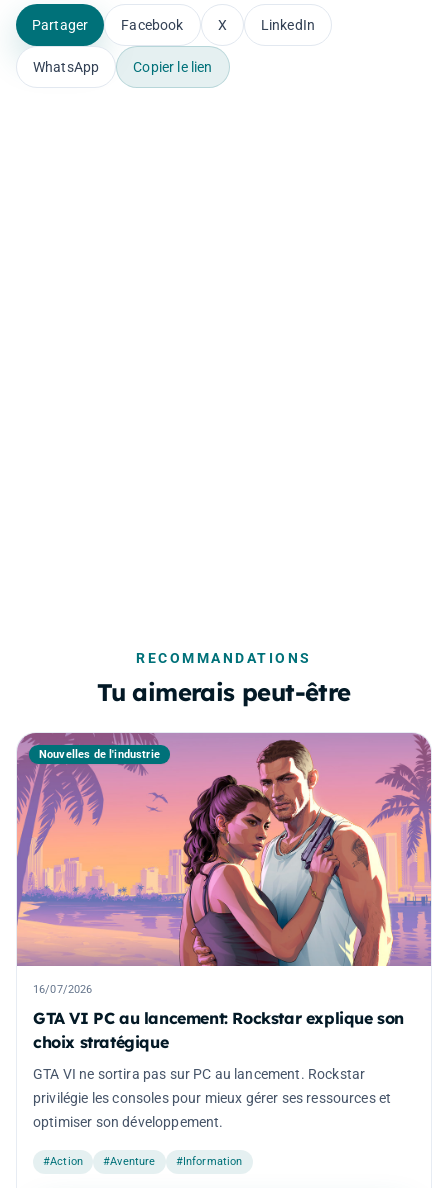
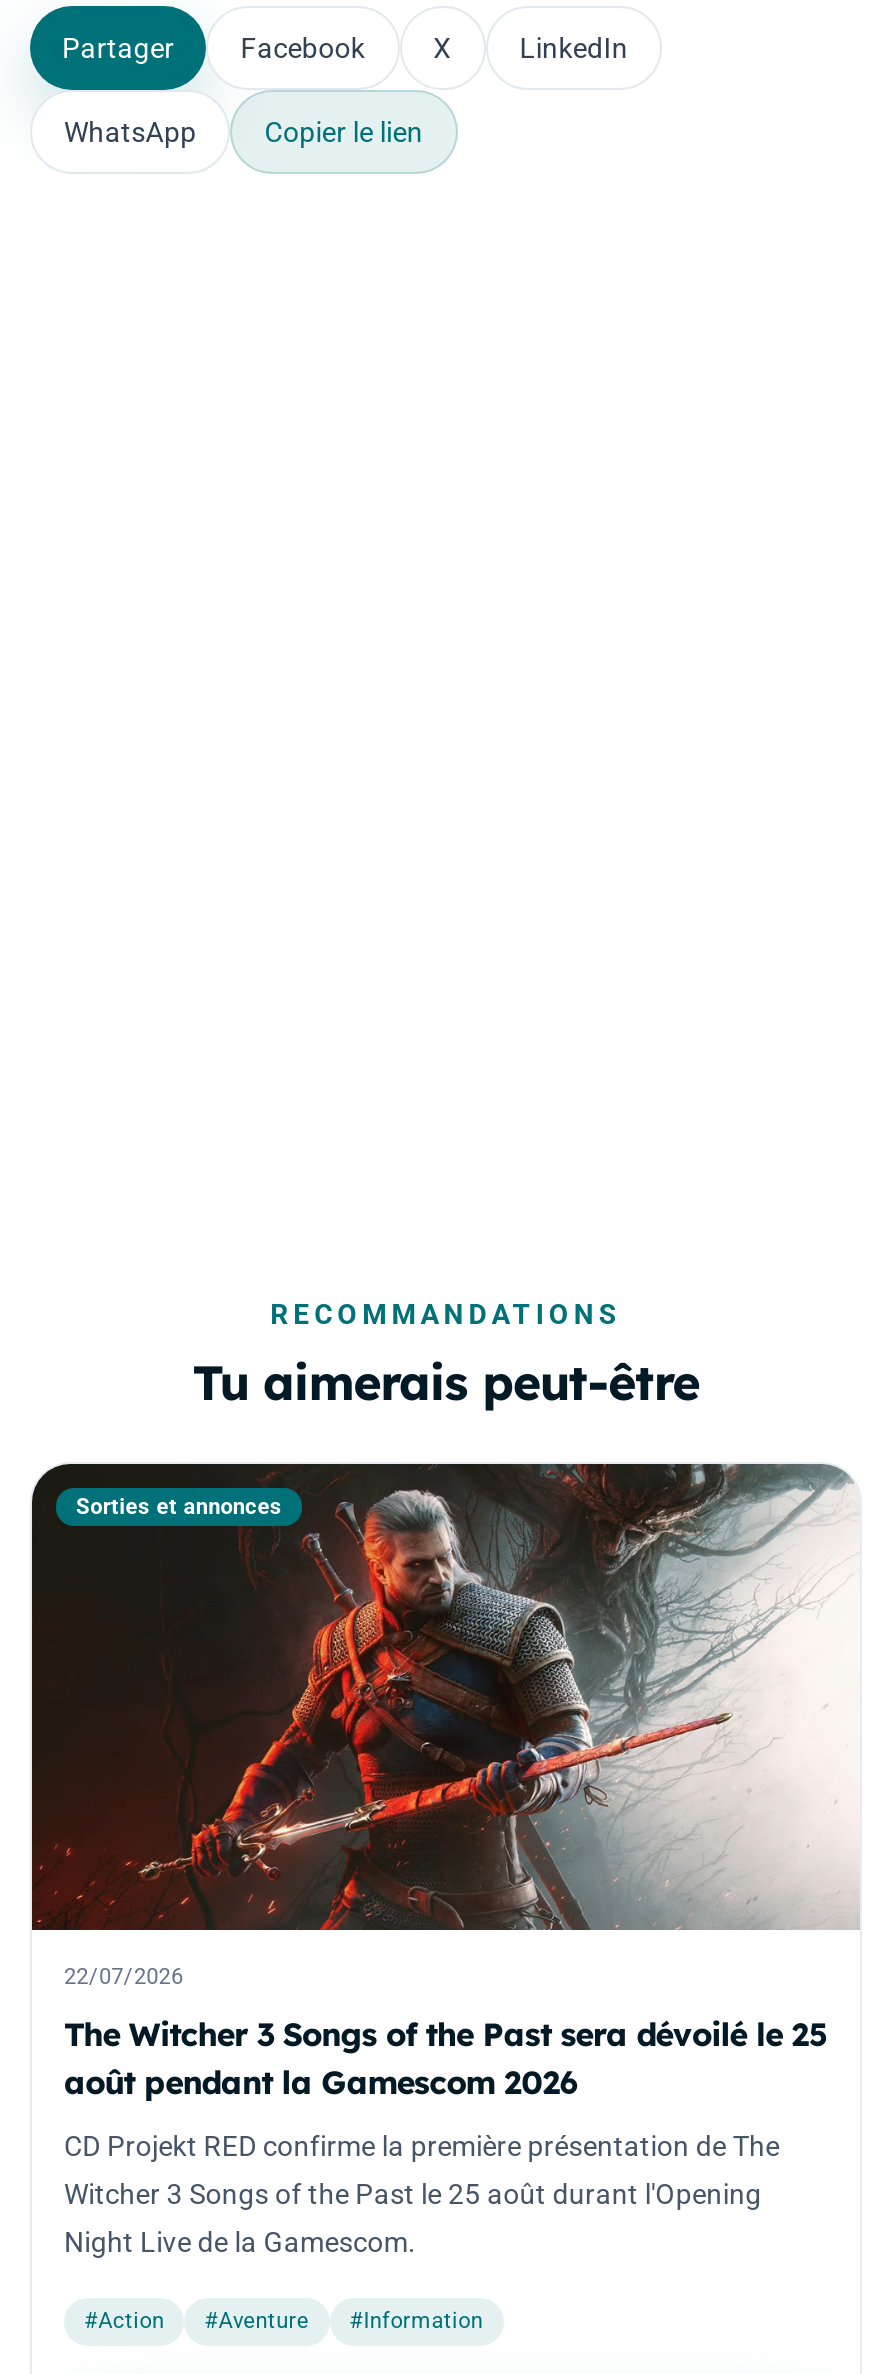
- [image]
- Nouvelles de l'industrie
+ [image]
+ Sorties et annonces

- 16/07/2026
+ 22/07/2026

- GTA VI PC au lancement: Rockstar explique son
- choix stratégique
+ The Witcher 3 Songs of the Past sera dévoilé le 25
+ août pendant la Gamescom 2026

- GTA VI ne sortira pas sur PC au lancement. Rockstar
+ CD Projekt RED confirme la première présentation de The

- privilégie les consoles pour mieux gérer ses ressources et
+ Witcher 3 Songs of the Past le 25 août durant l'Opening

- optimiser son développement.
+ Night Live de la Gamescom.
